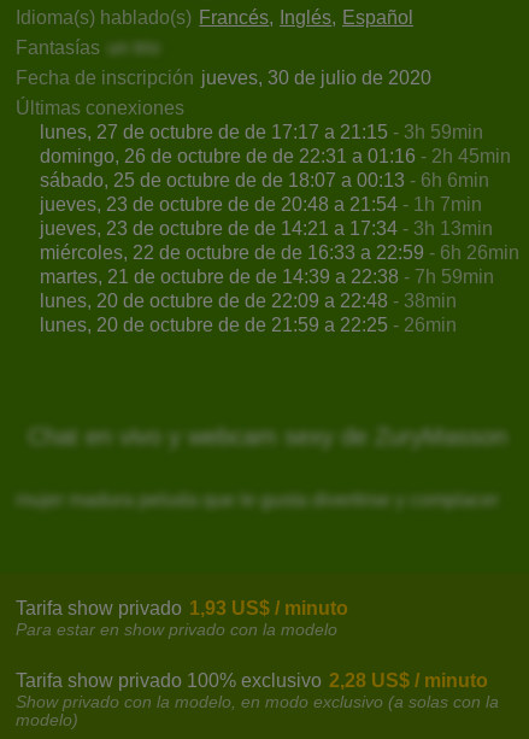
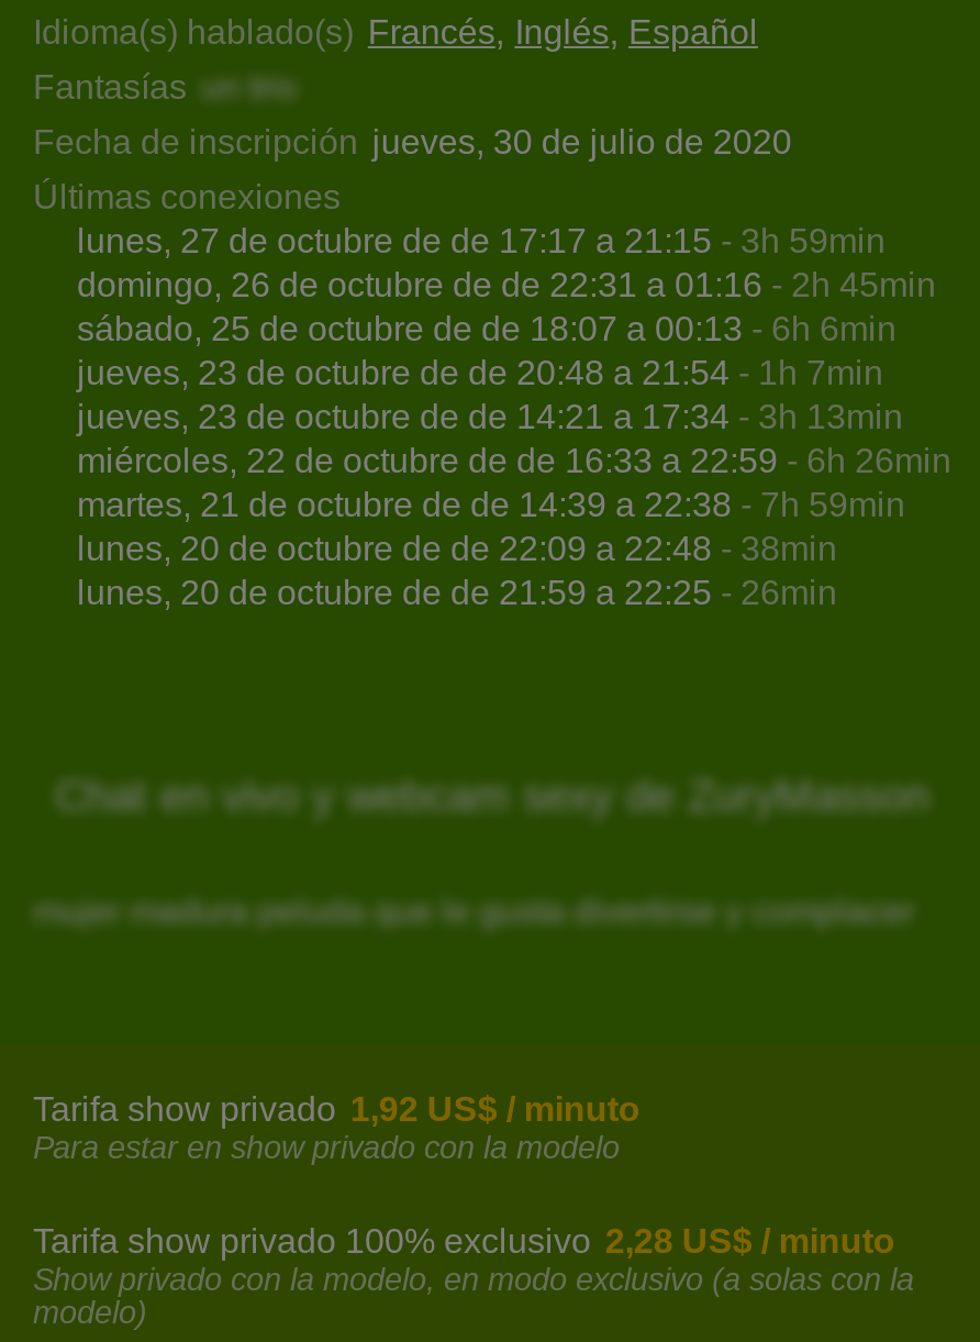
- Tarifa show privado 1,93 US$ / minuto
+ Tarifa show privado 1,92 US$ / minuto
